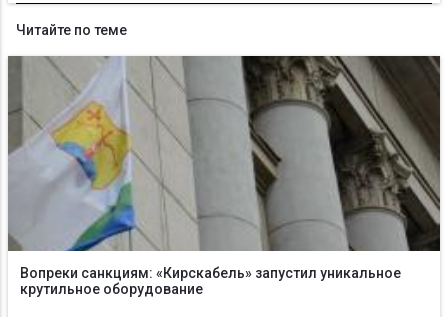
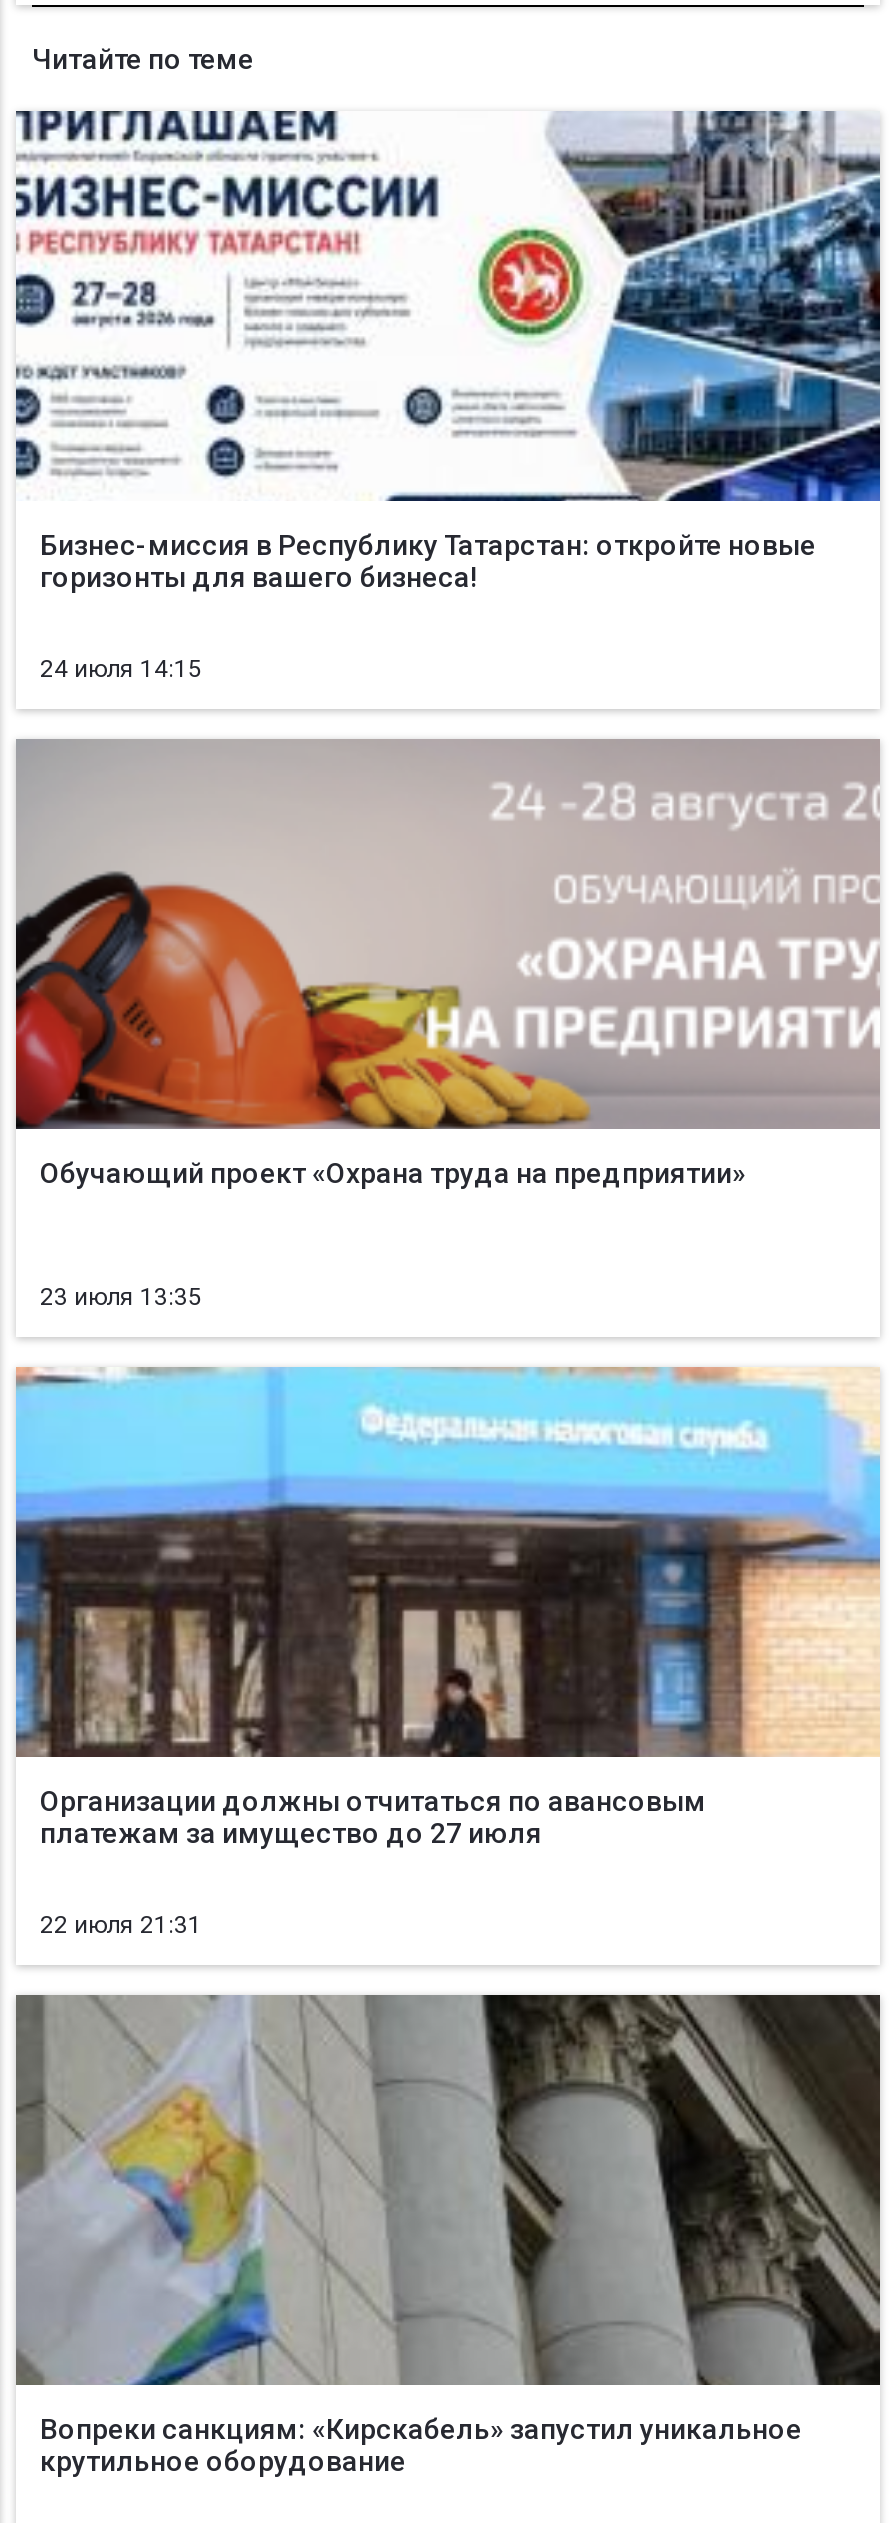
+ [image]
+ Обучающий проект «Охрана труда на предприятии»

+ [image]
+ Организации должны отчитаться по авансовым
+ платежам за имущество до 27 июля
+ 22 июля 21:31

+ [image]
+ Бизнес-миссия в Республику Татарстан: откройте новые
+ горизонты для вашего бизнеса!
+ 24 июля 14:15

+ 23 июля 13:35
